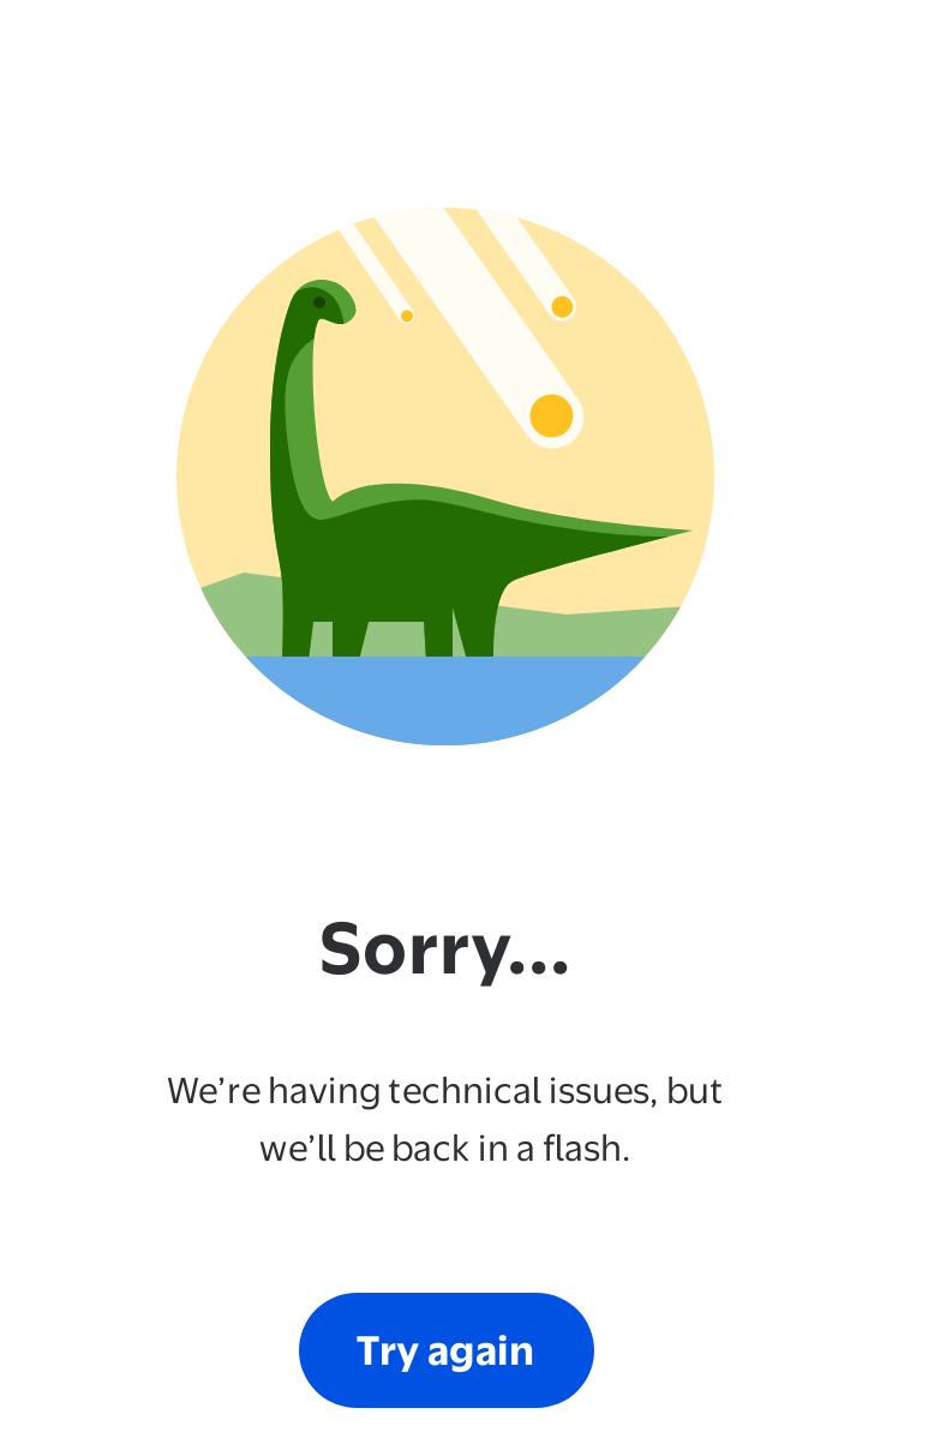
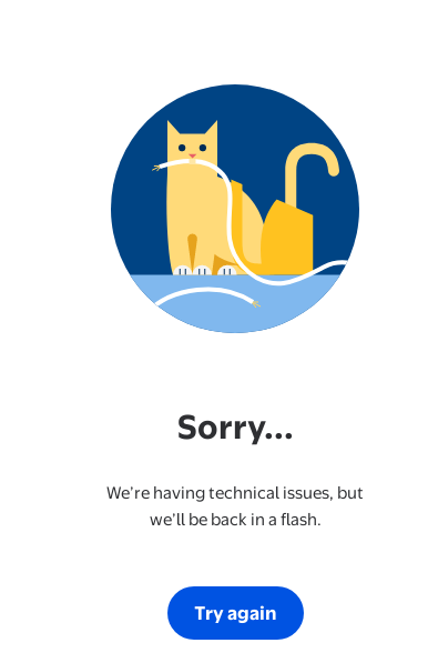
- [image]
+ [image]
